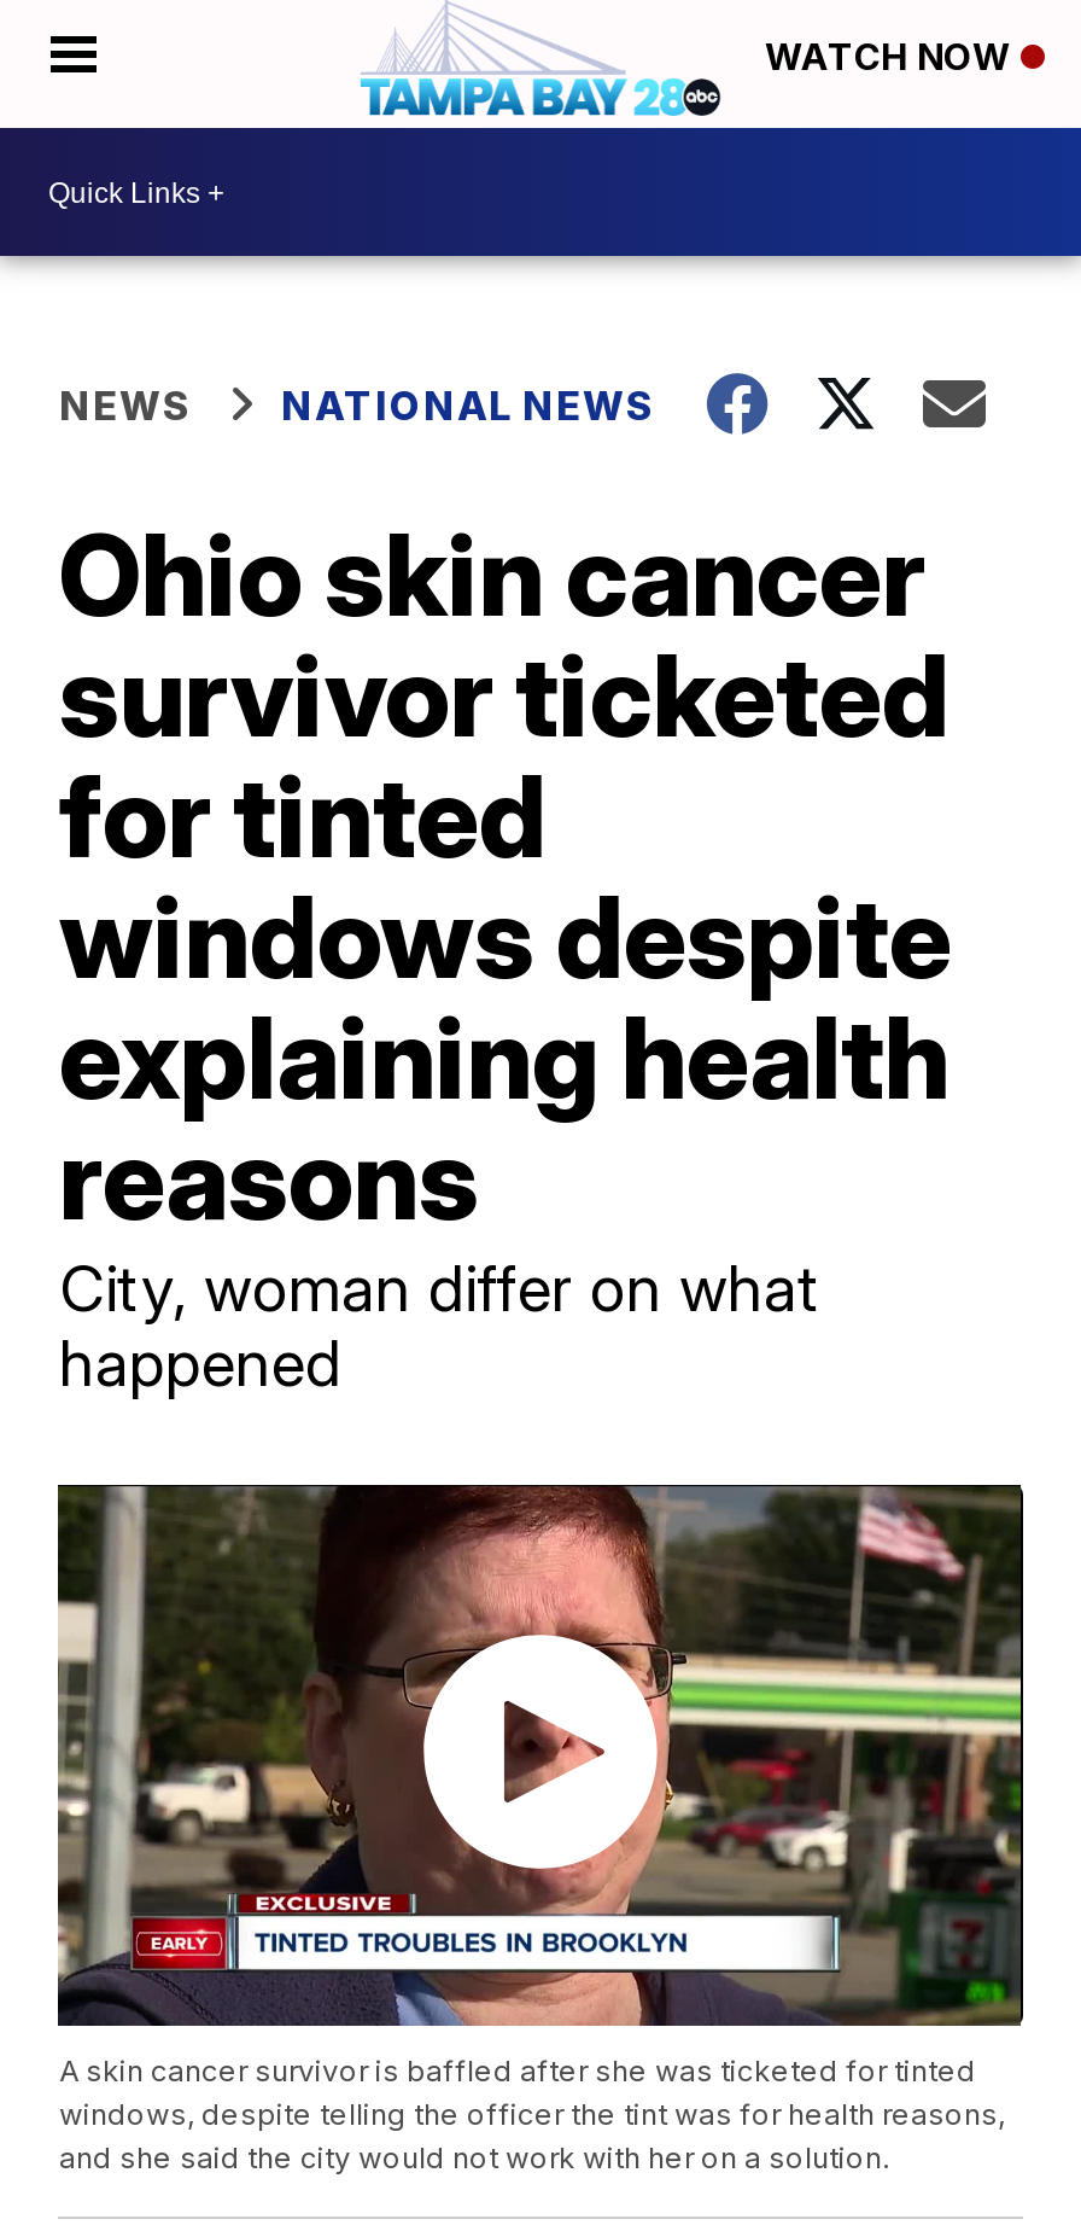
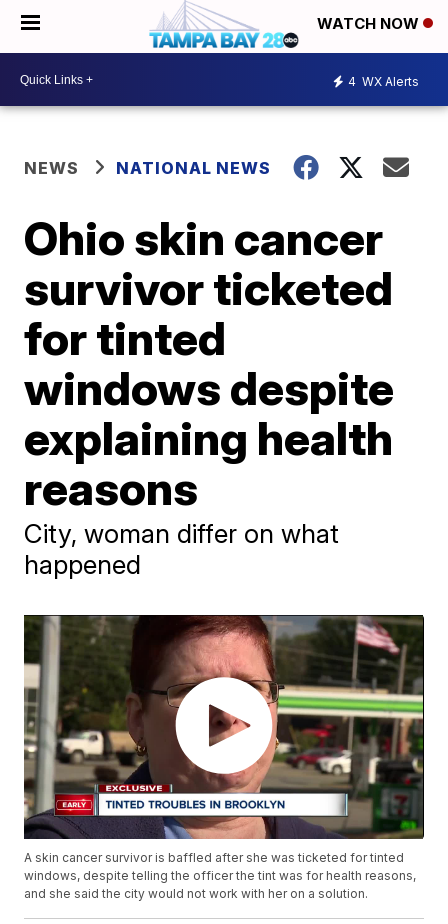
+ 4 WX Alerts
